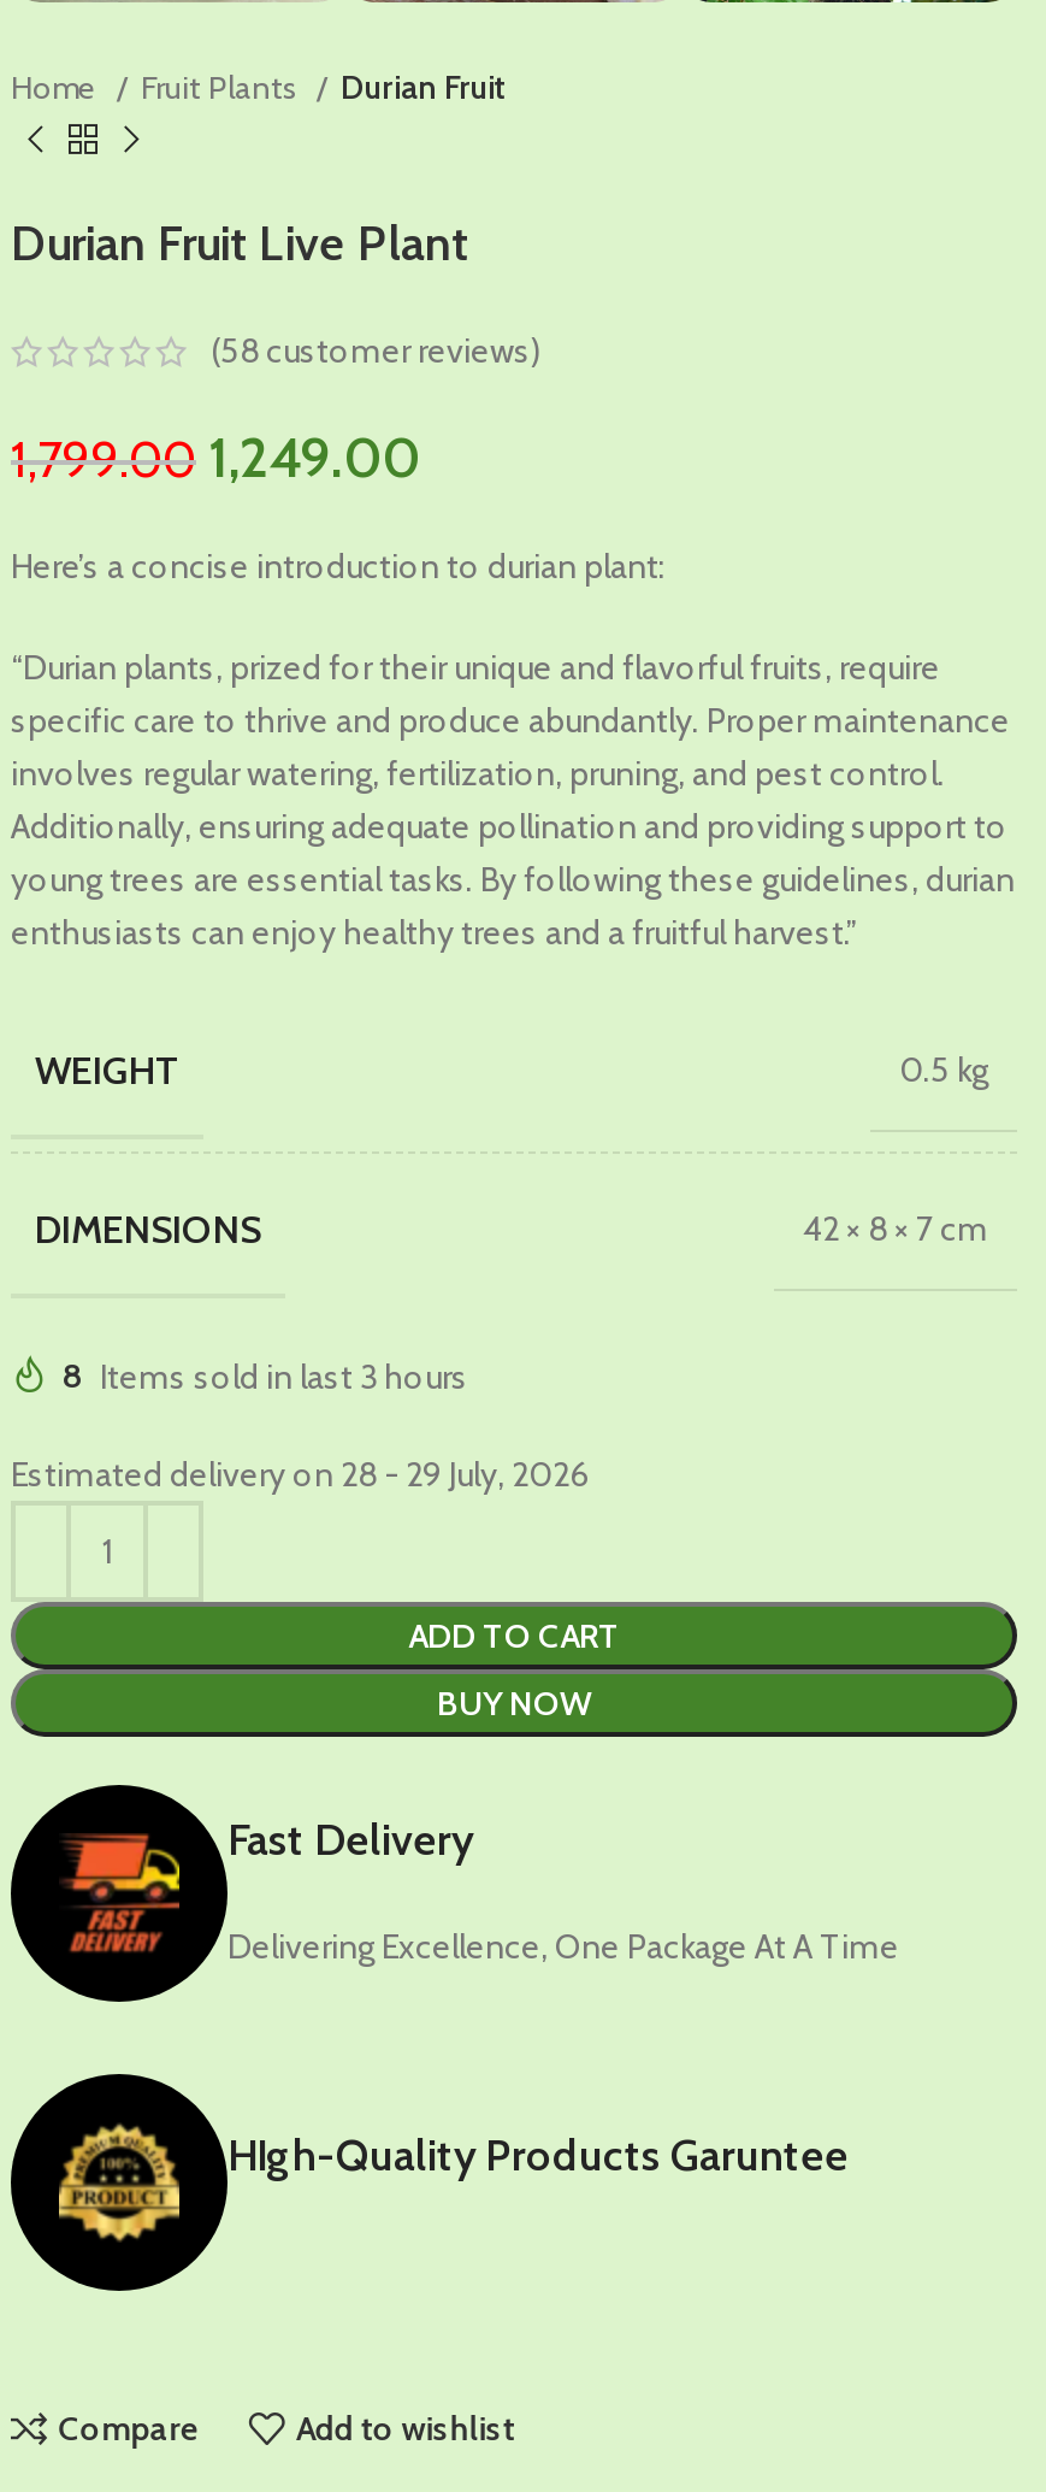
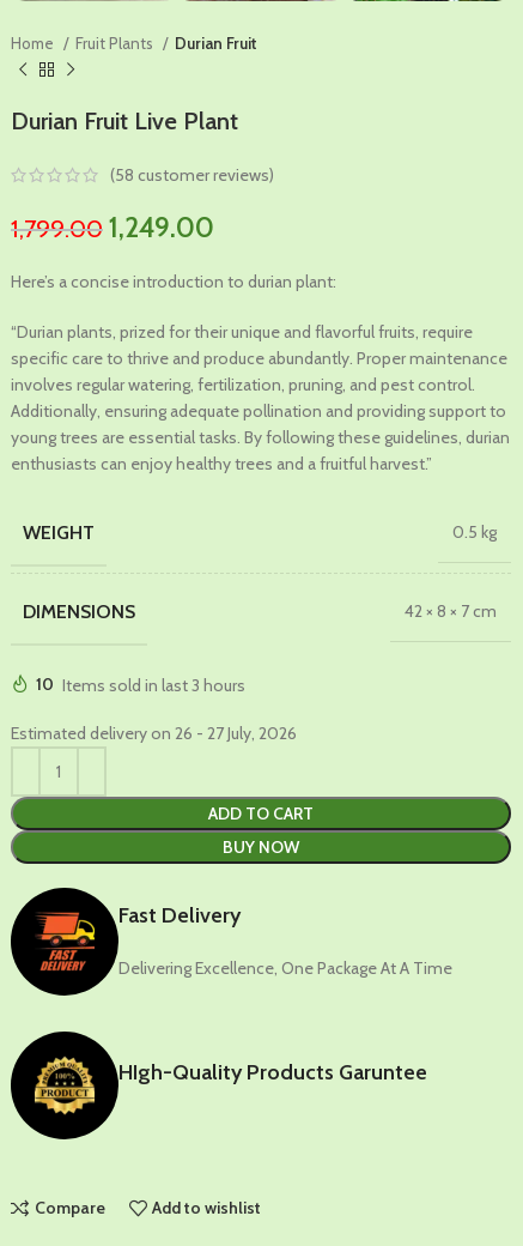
- 8 Items sold in last 3 hours
+ 10 Items sold in last 3 hours

- Estimated delivery on 28 - 29 July, 2026
+ Estimated delivery on 26 - 27 July, 2026
